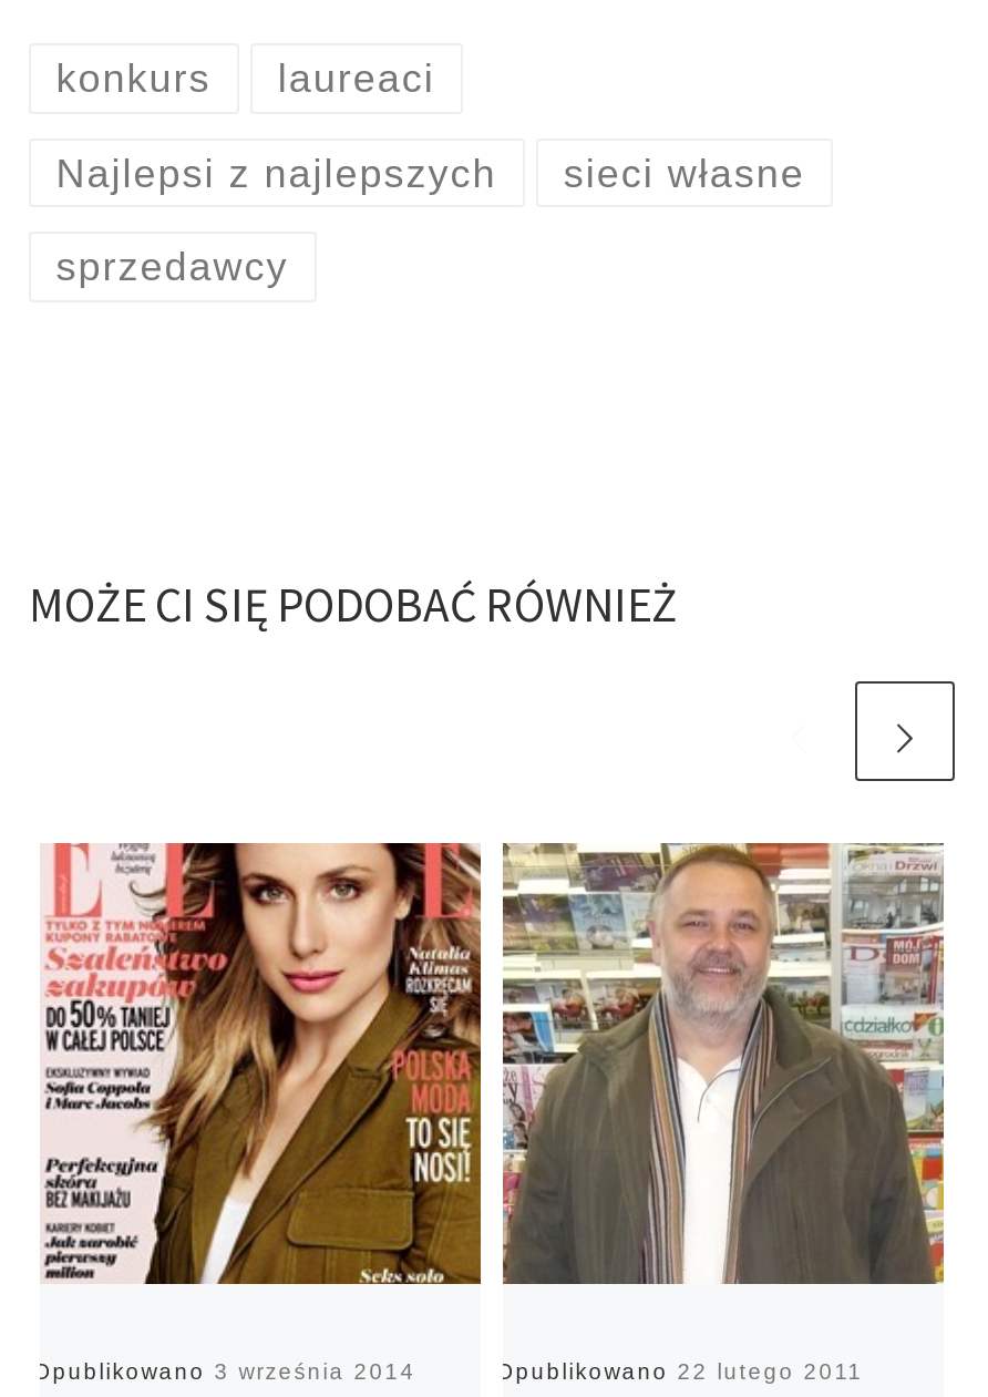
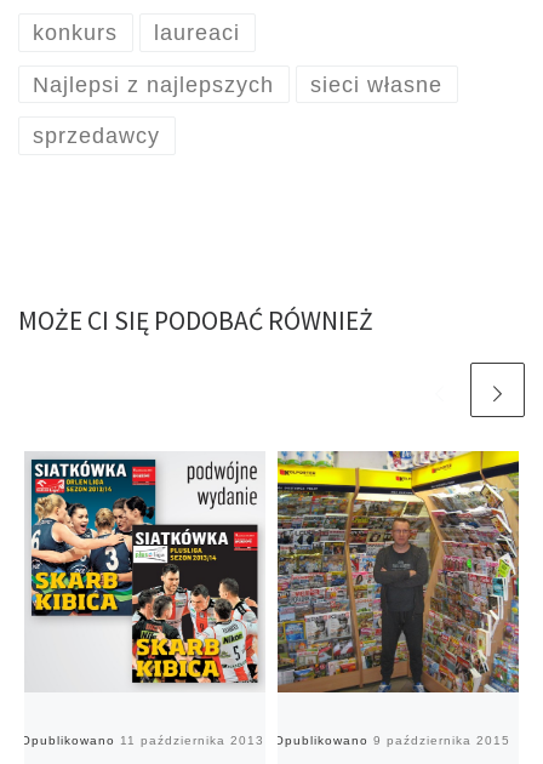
- [image]
- Opublikowano 3 września 2014
+ [image]
+ Opublikowano 11 października 2013

- [image]
- Opublikowano 22 lutego 2011
+ [image]
+ Opublikowano 9 października 2015
